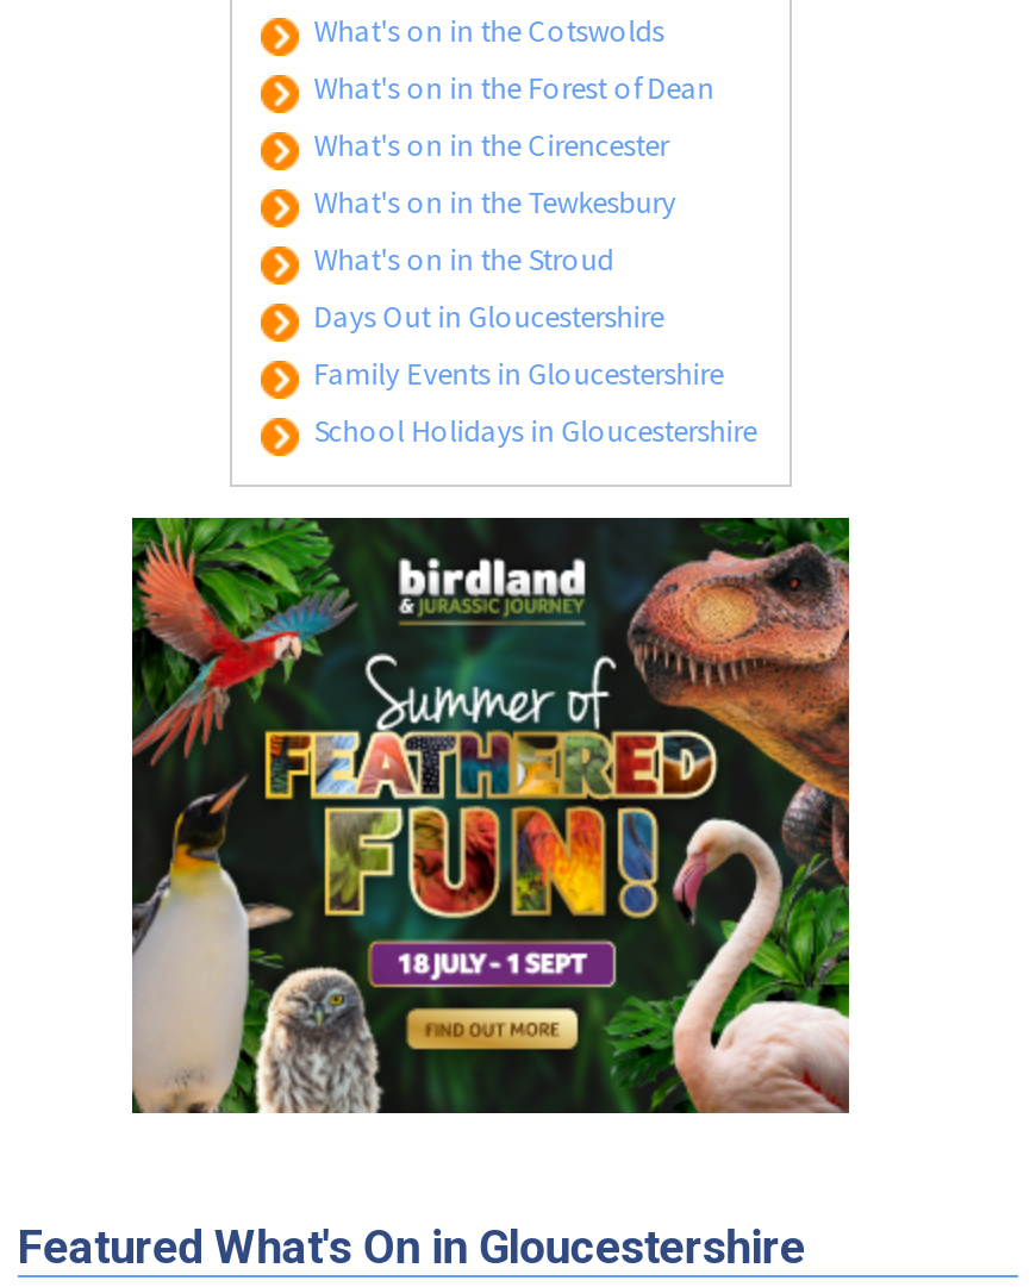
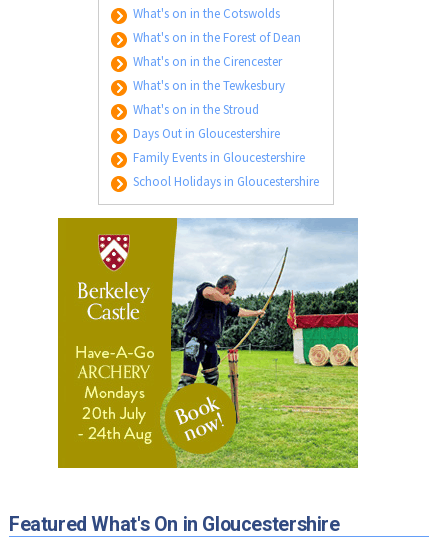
- [image]
+ [image]
